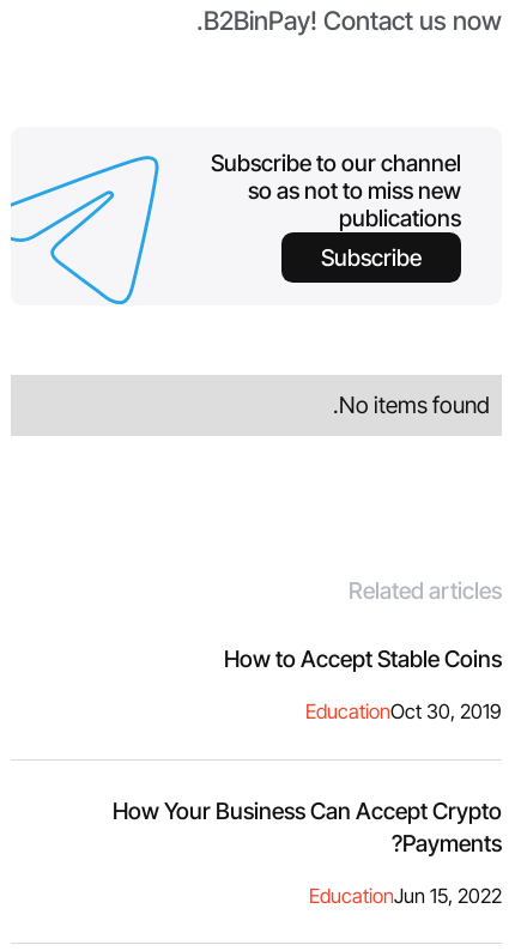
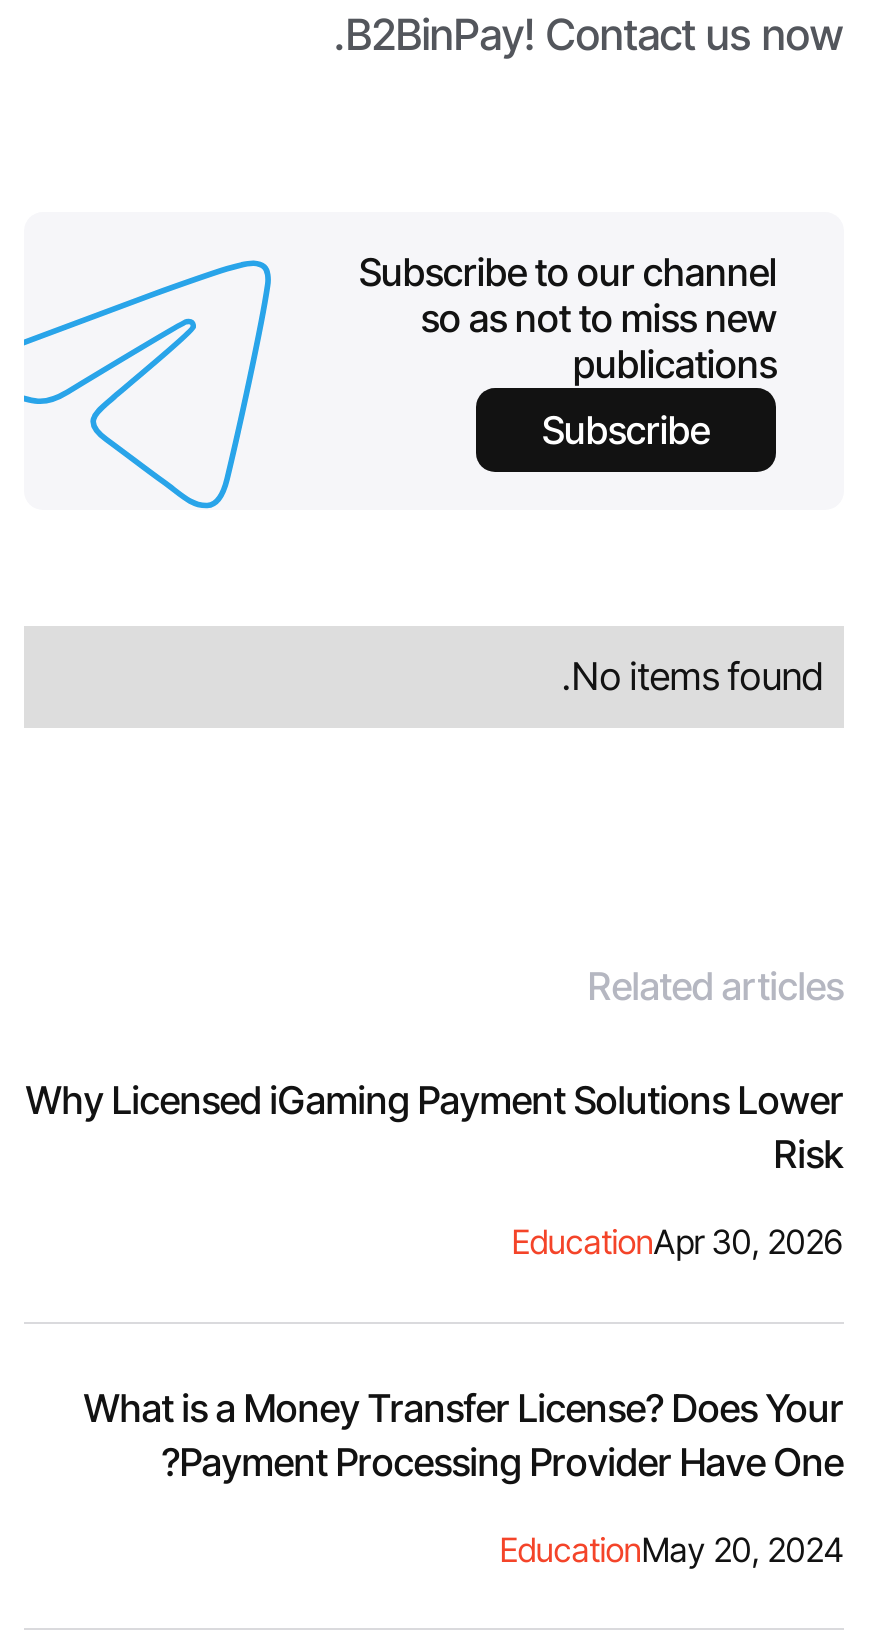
- How to Accept Stable Coins
+ Why Licensed iGaming Payment Solutions Lower
+ Risk

- Education Oct 30, 2019
+ Education Apr 30, 2026

- How Your Business Can Accept Crypto
- Payments?
+ What is a Money Transfer License? Does Your
+ Payment Processing Provider Have One?

- Education Jun 15, 2022
+ Education May 20, 2024
